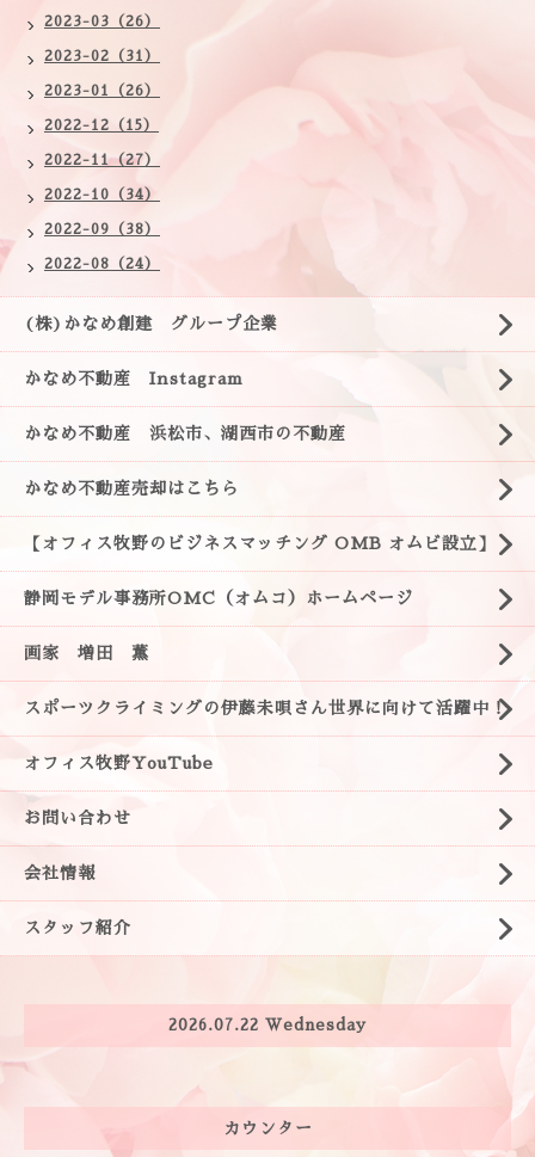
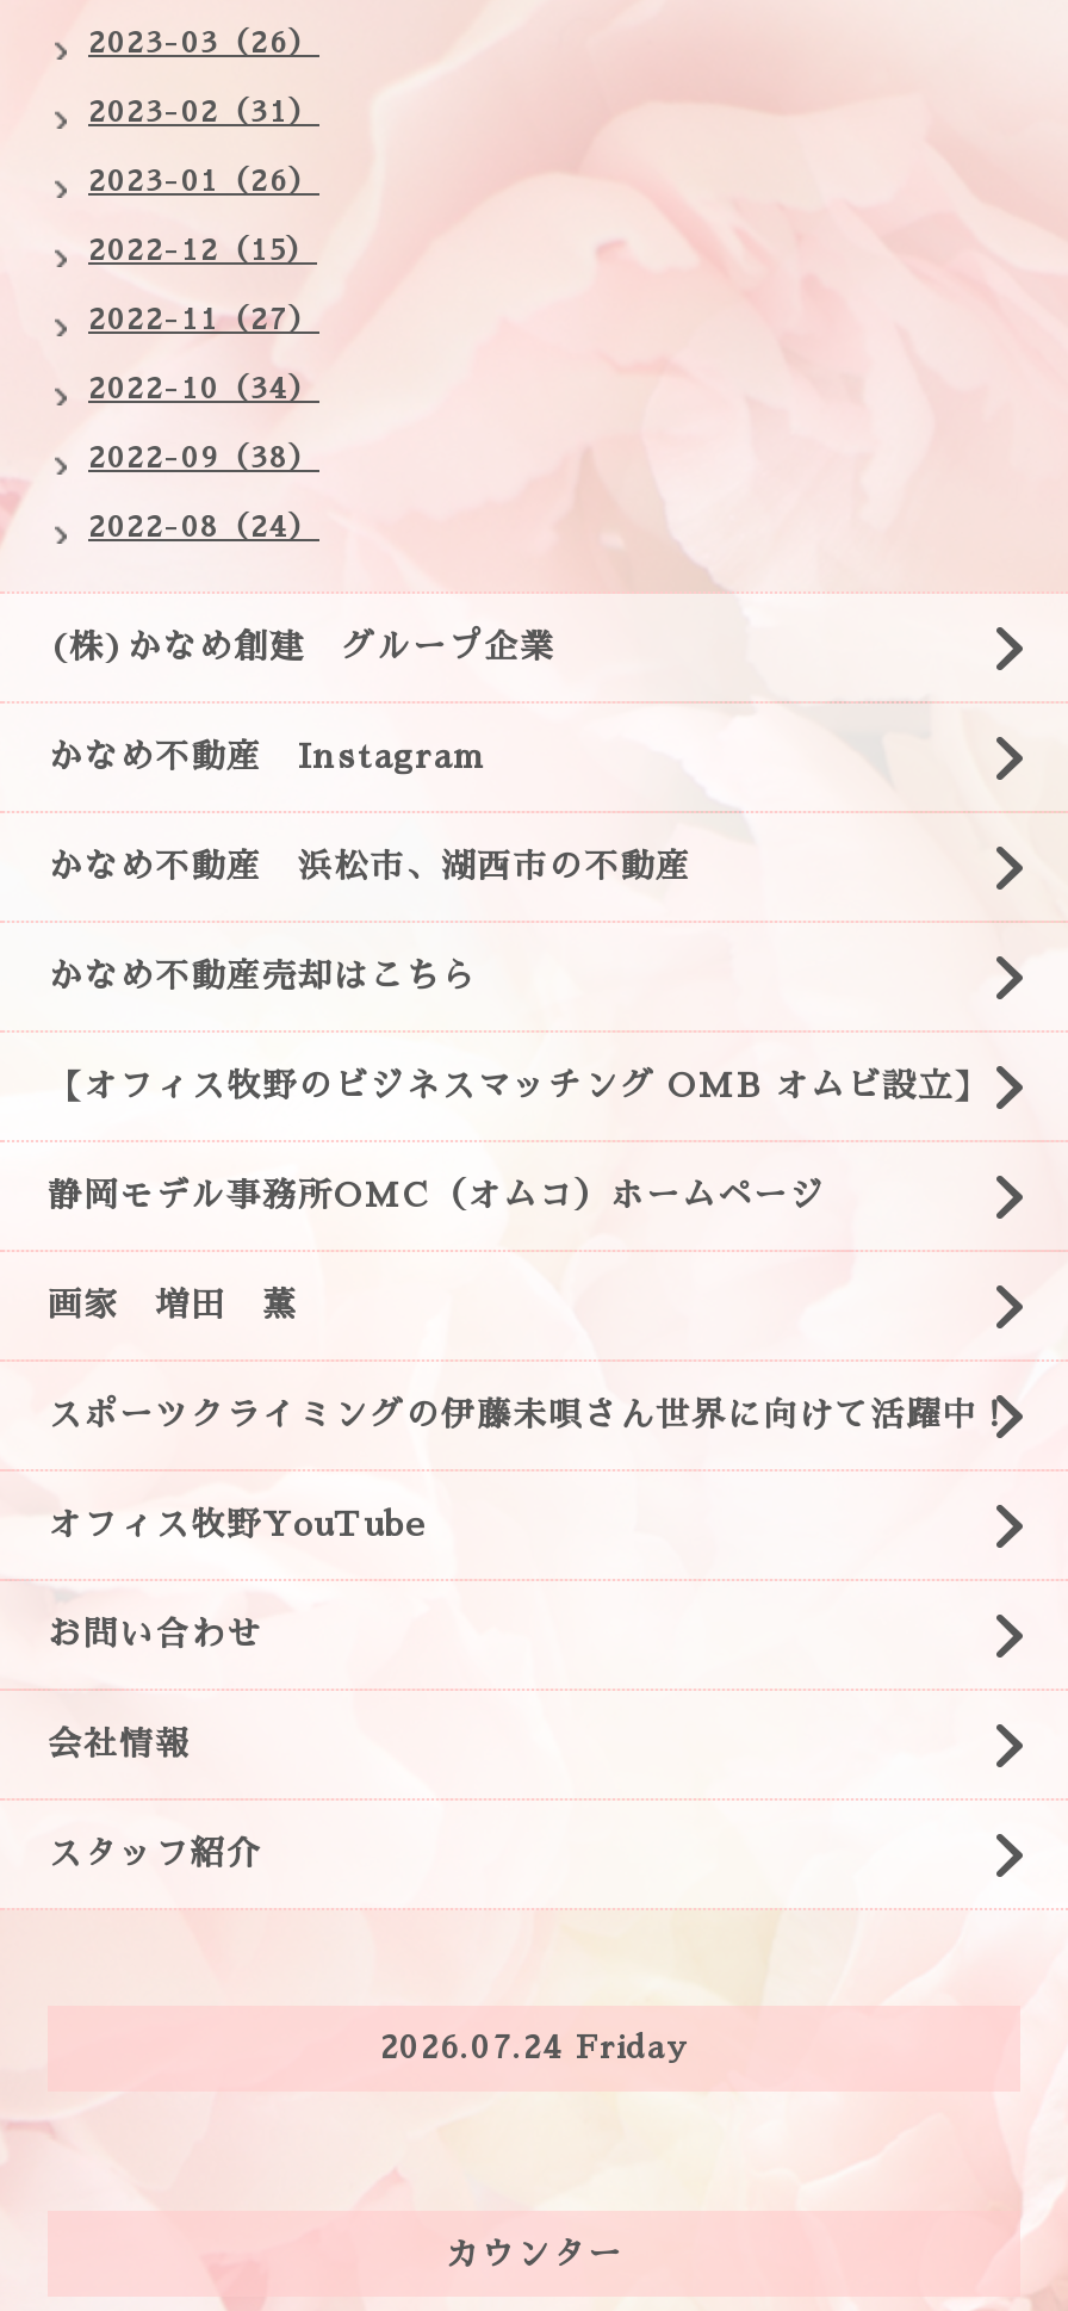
- 2026.07.22 Wednesday
+ 2026.07.24 Friday
